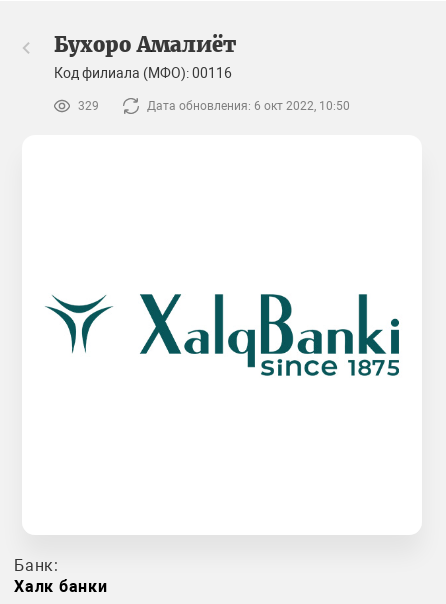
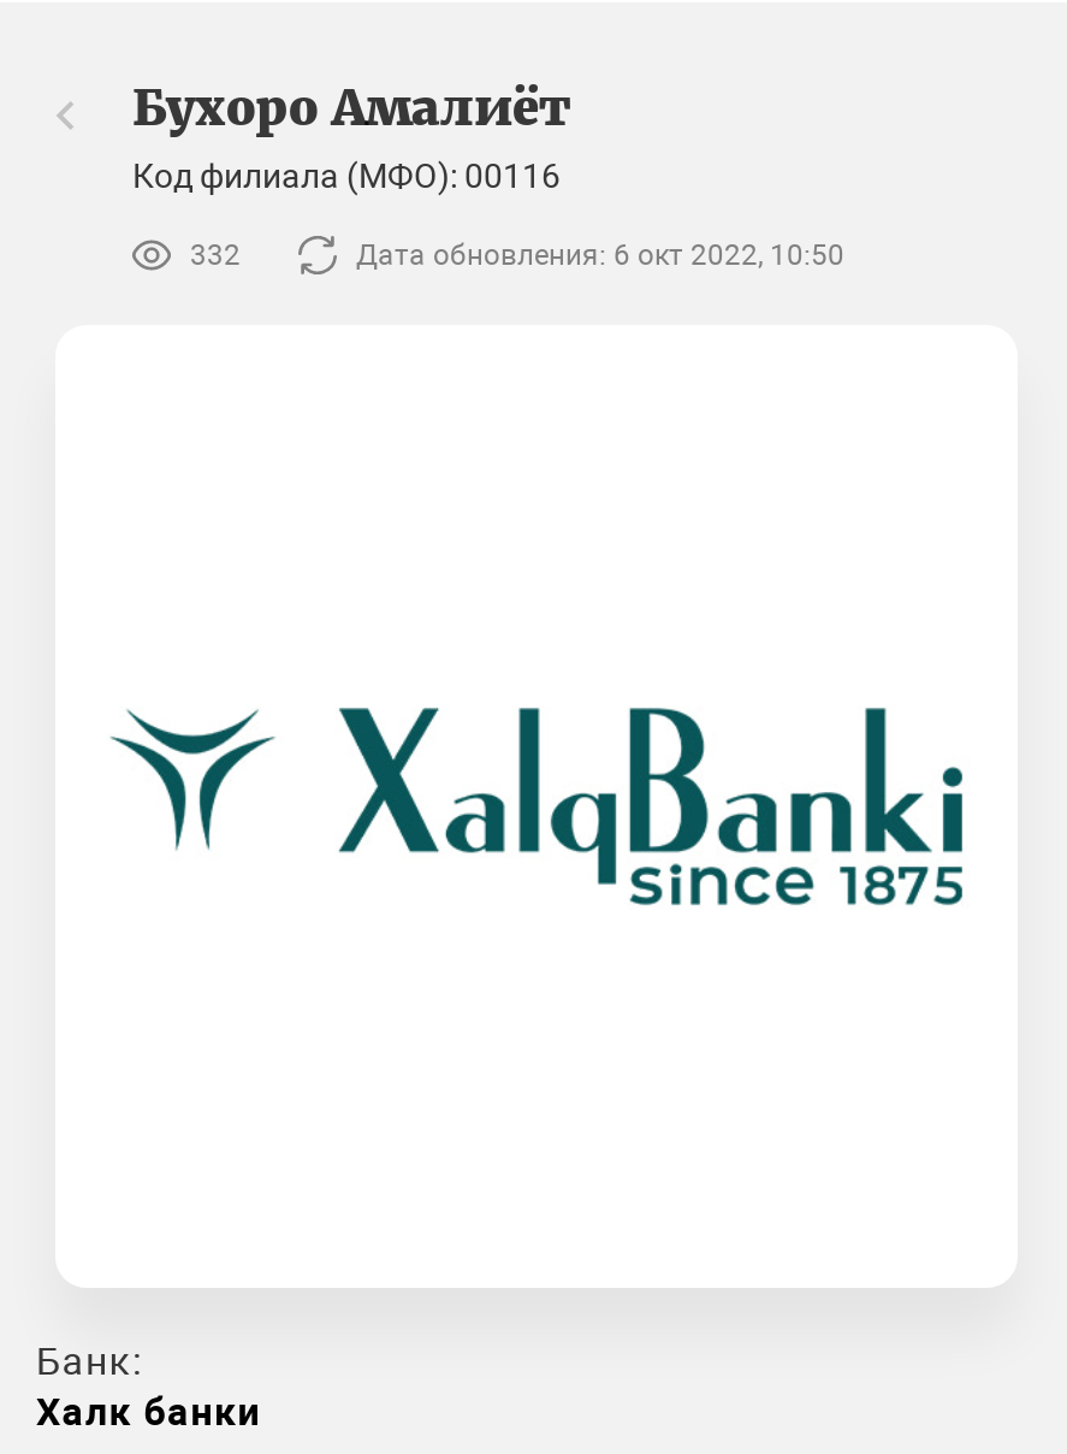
- 329
+ 332
